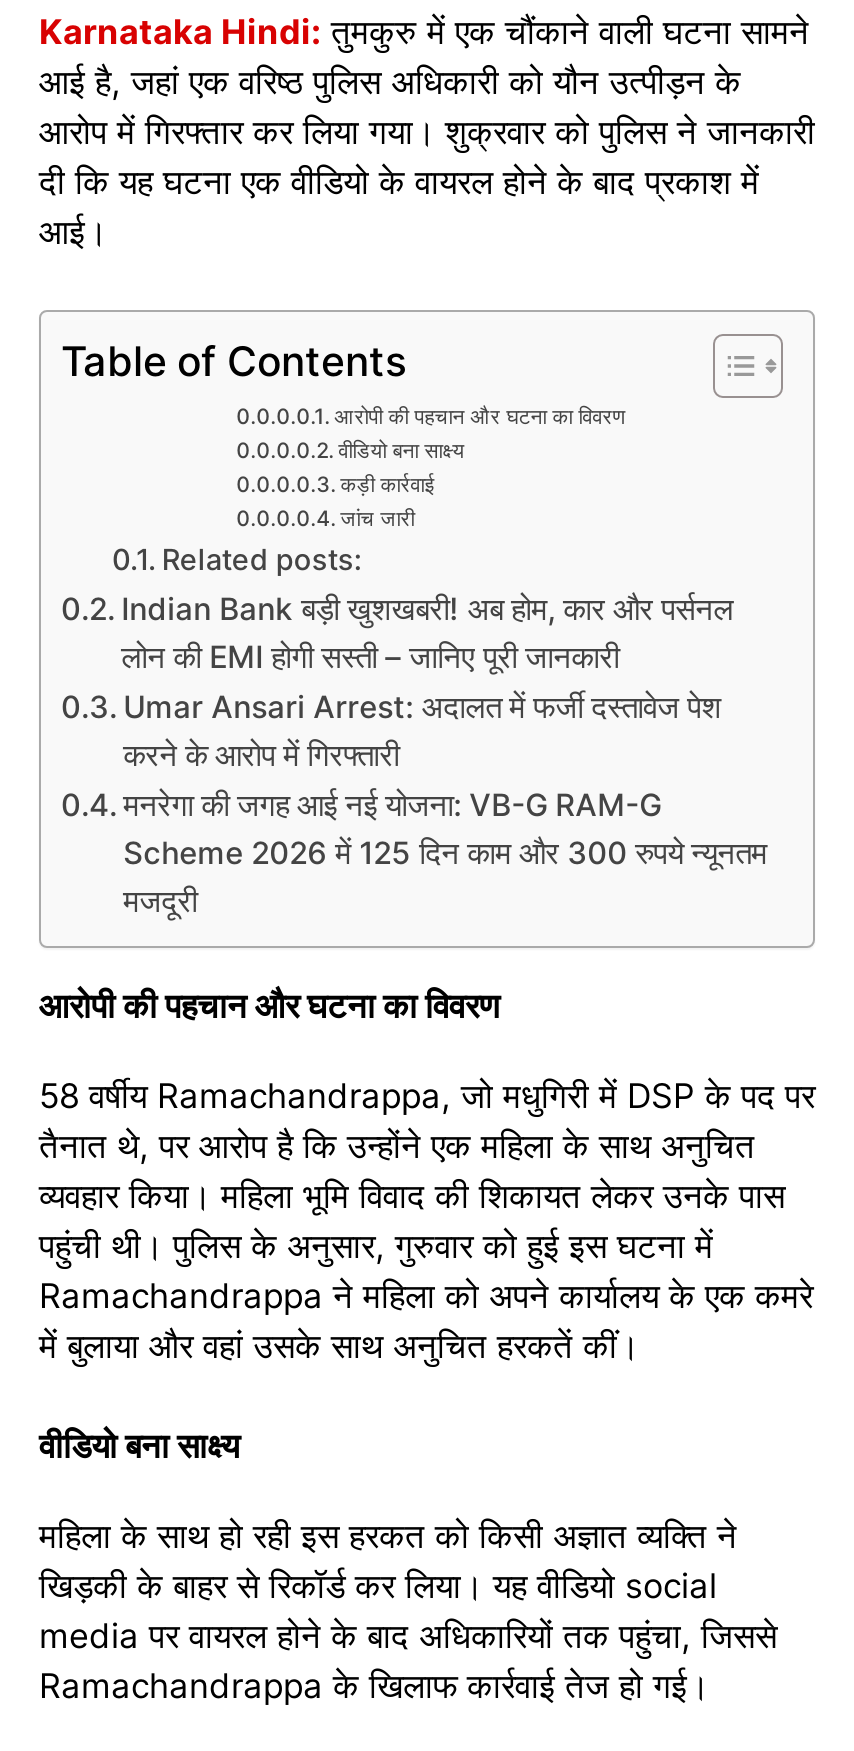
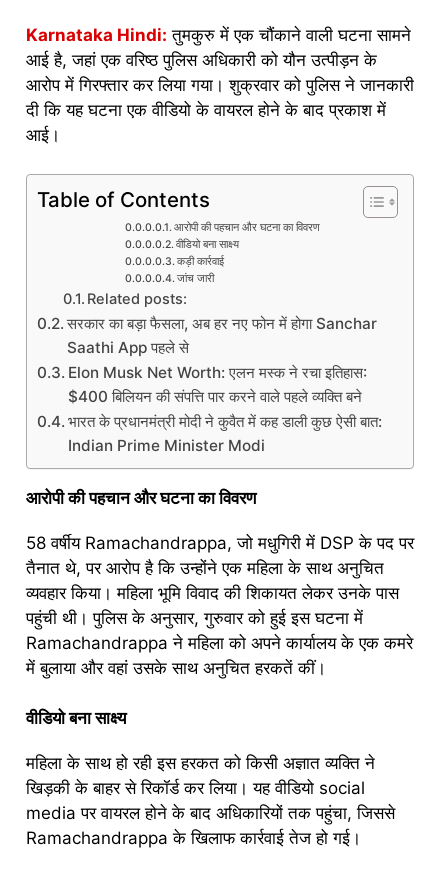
- Indian Bank बड़ी खुशखबरी! अब होम, कार और पर्सनल
- लोन की EMI होगी सस्ती – जानिए पूरी जानकारी
- Umar Ansari Arrest: अदालत में फर्जी दस्तावेज पेश
- करने के आरोप में गिरफ्तारी
- मनरेगा की जगह आई नई योजना: VB-G RAM-G
- Scheme 2026 में 125 दिन काम और 300 रुपये न्यूनतम
- मजदूरी
+ सरकार का बड़ा फैसला, अब हर नए फोन में होगा Sanchar
+ Saathi App पहले से
+ Elon Musk Net Worth: एलन मस्क ने रचा इतिहास:
+ $400 बिलियन की संपत्ति पार करने वाले पहले व्यक्ति बने
+ भारत के प्रधानमंत्री मोदी ने कुवैत में कह डाली कुछ ऐसी बात:
+ Indian Prime Minister Modi
